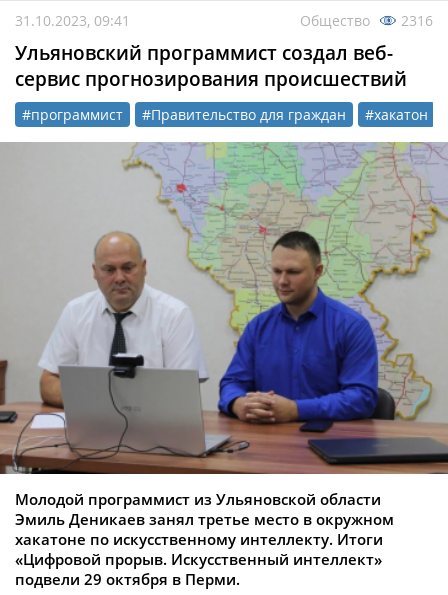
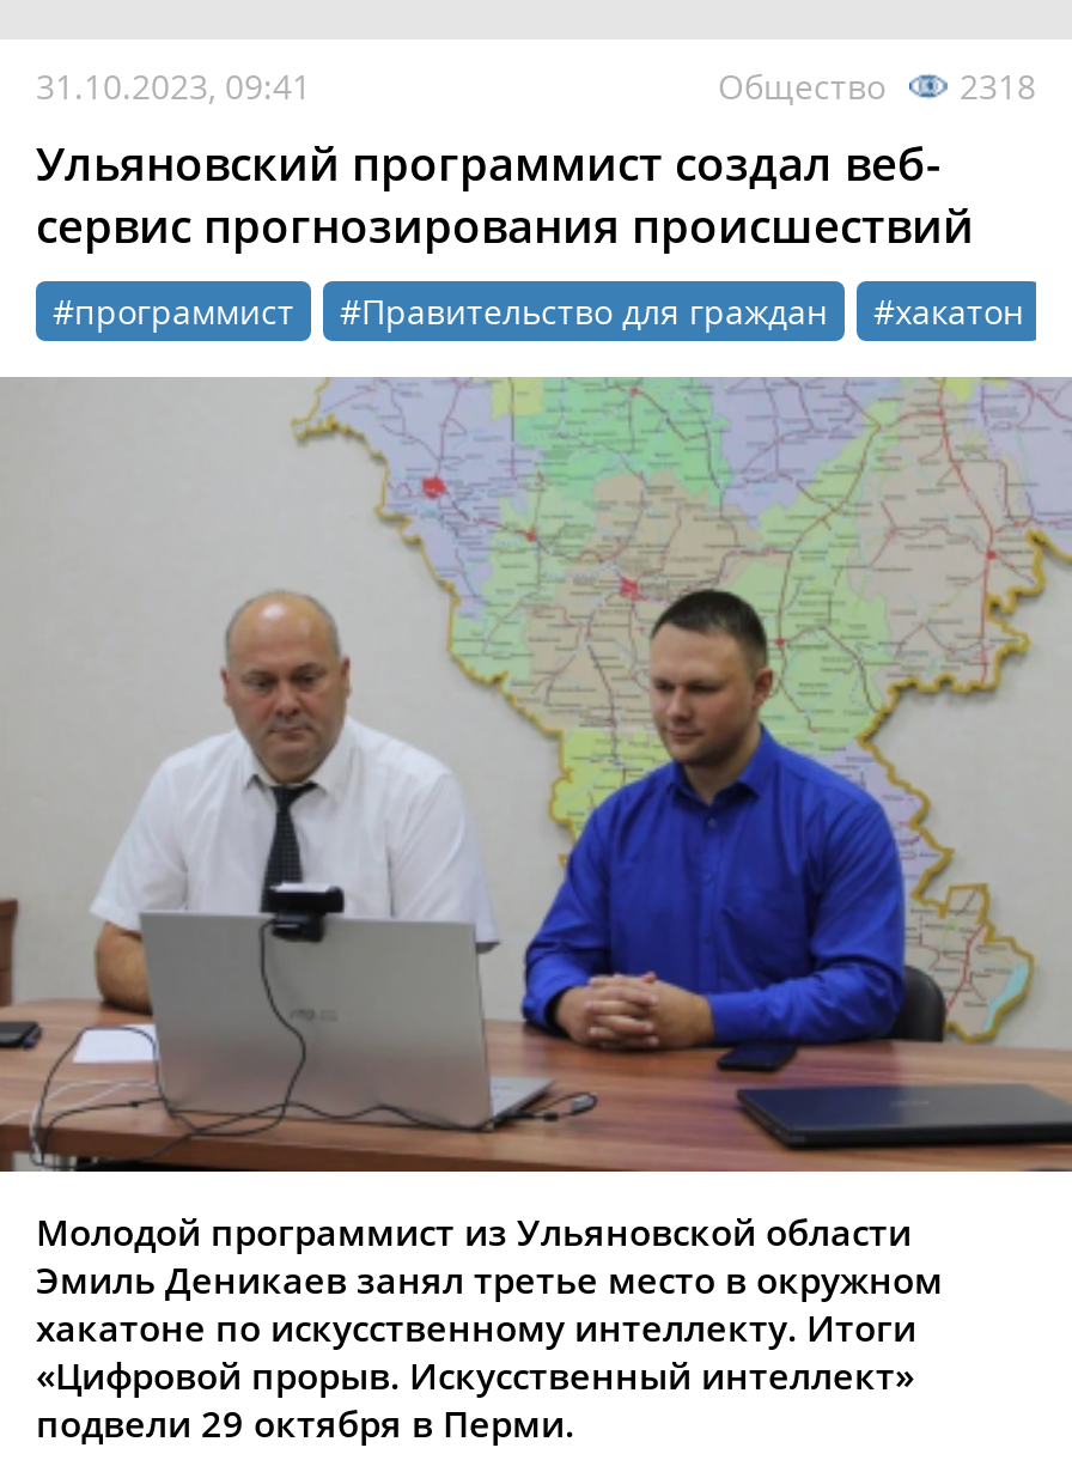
- Общество 2316
+ Общество 2318
